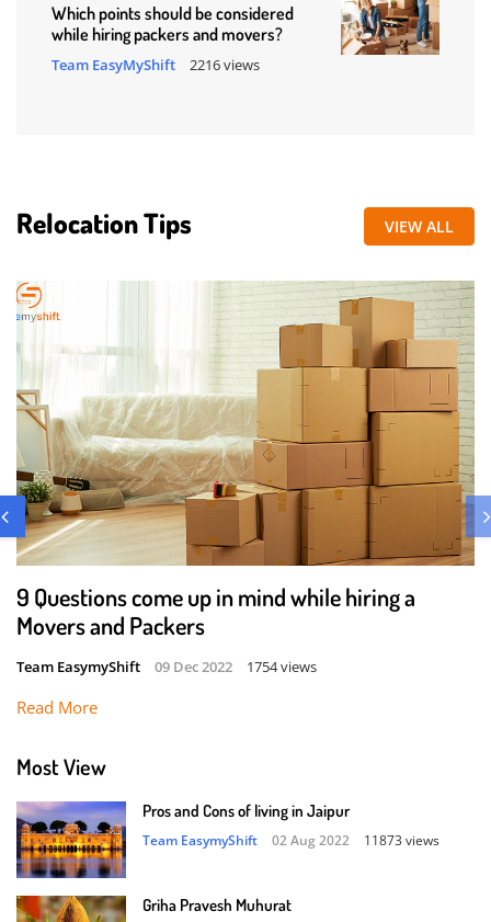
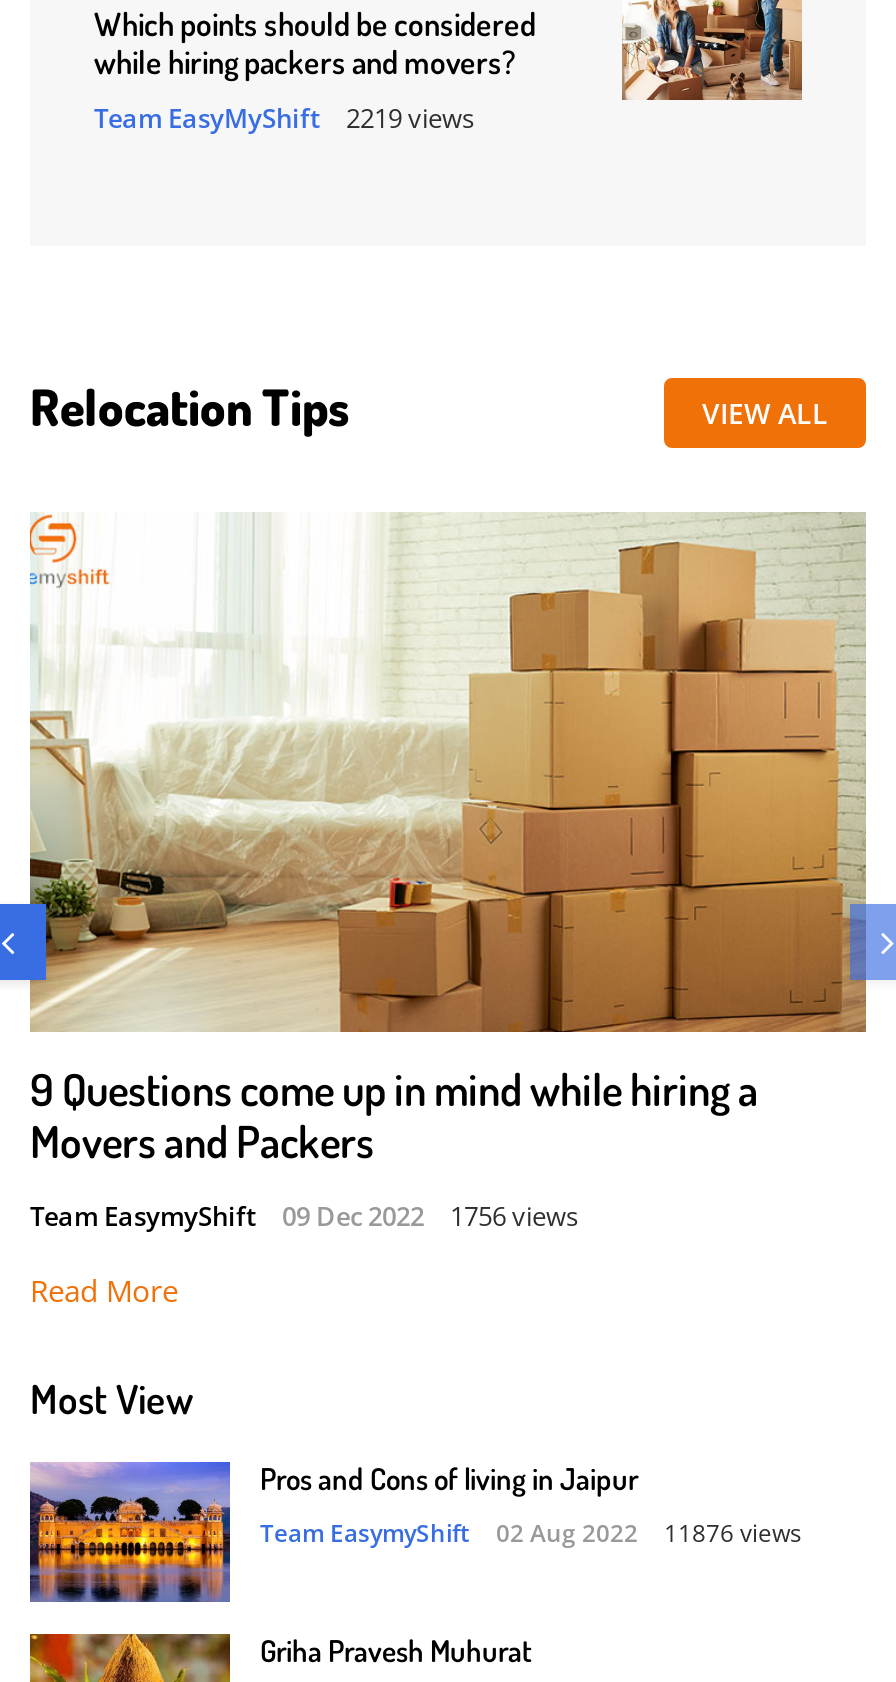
- Team EasyMyShift 2216 views
+ Team EasyMyShift 2219 views

- Team EasymyShift 09 Dec 2022 1754 views
+ Team EasymyShift 09 Dec 2022 1756 views

- Team EasymyShift 02 Aug 2022 11873 views
+ Team EasymyShift 02 Aug 2022 11876 views
